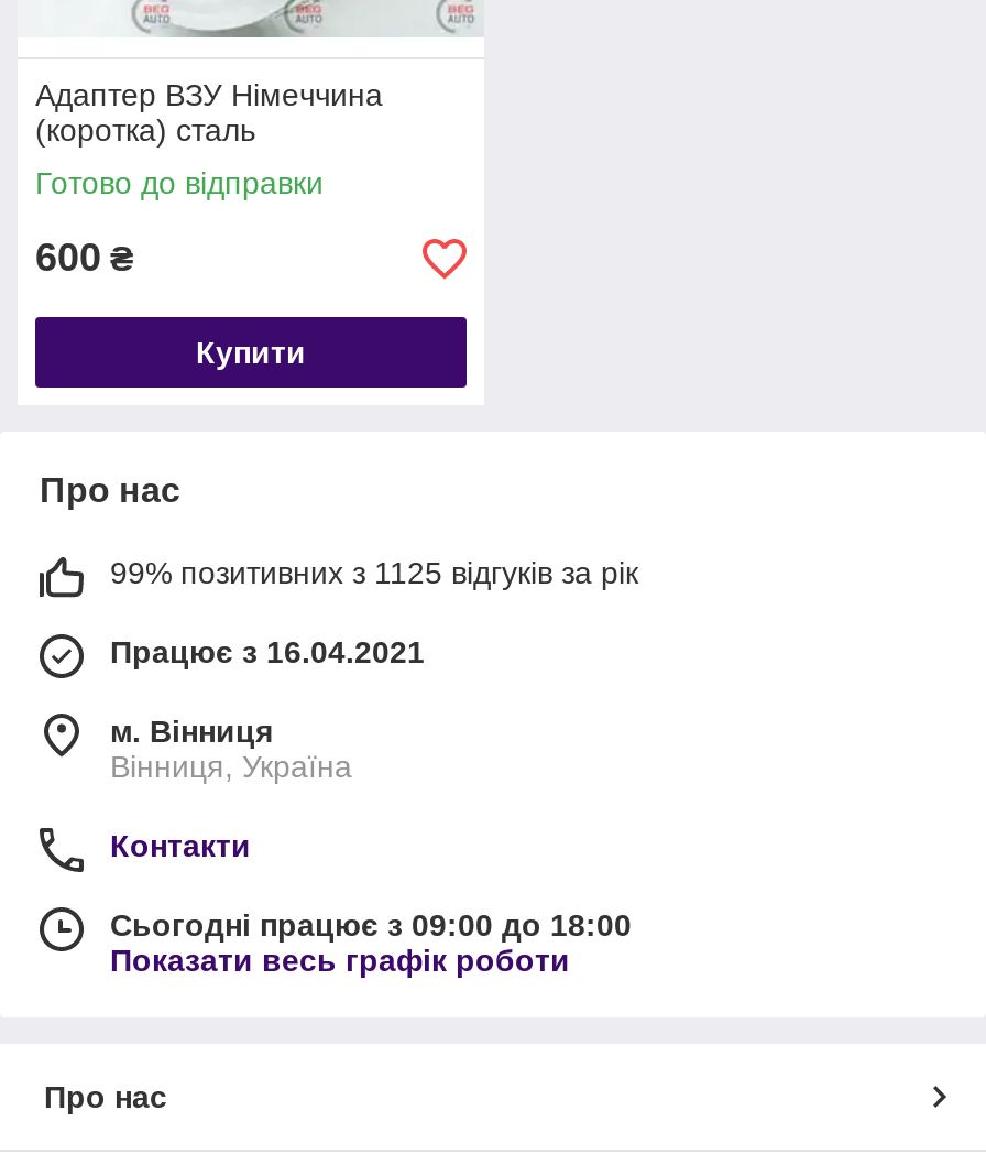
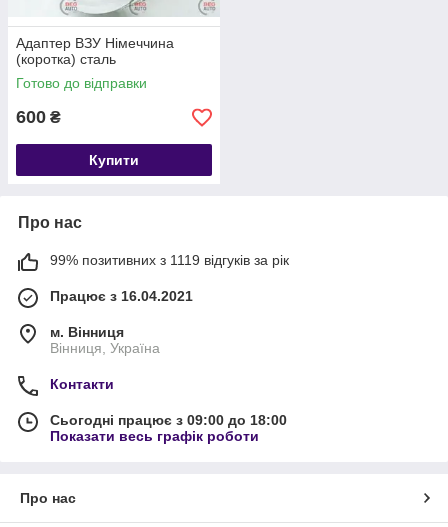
- 99% позитивних з 1125 відгуків за рік
+ 99% позитивних з 1119 відгуків за рік
